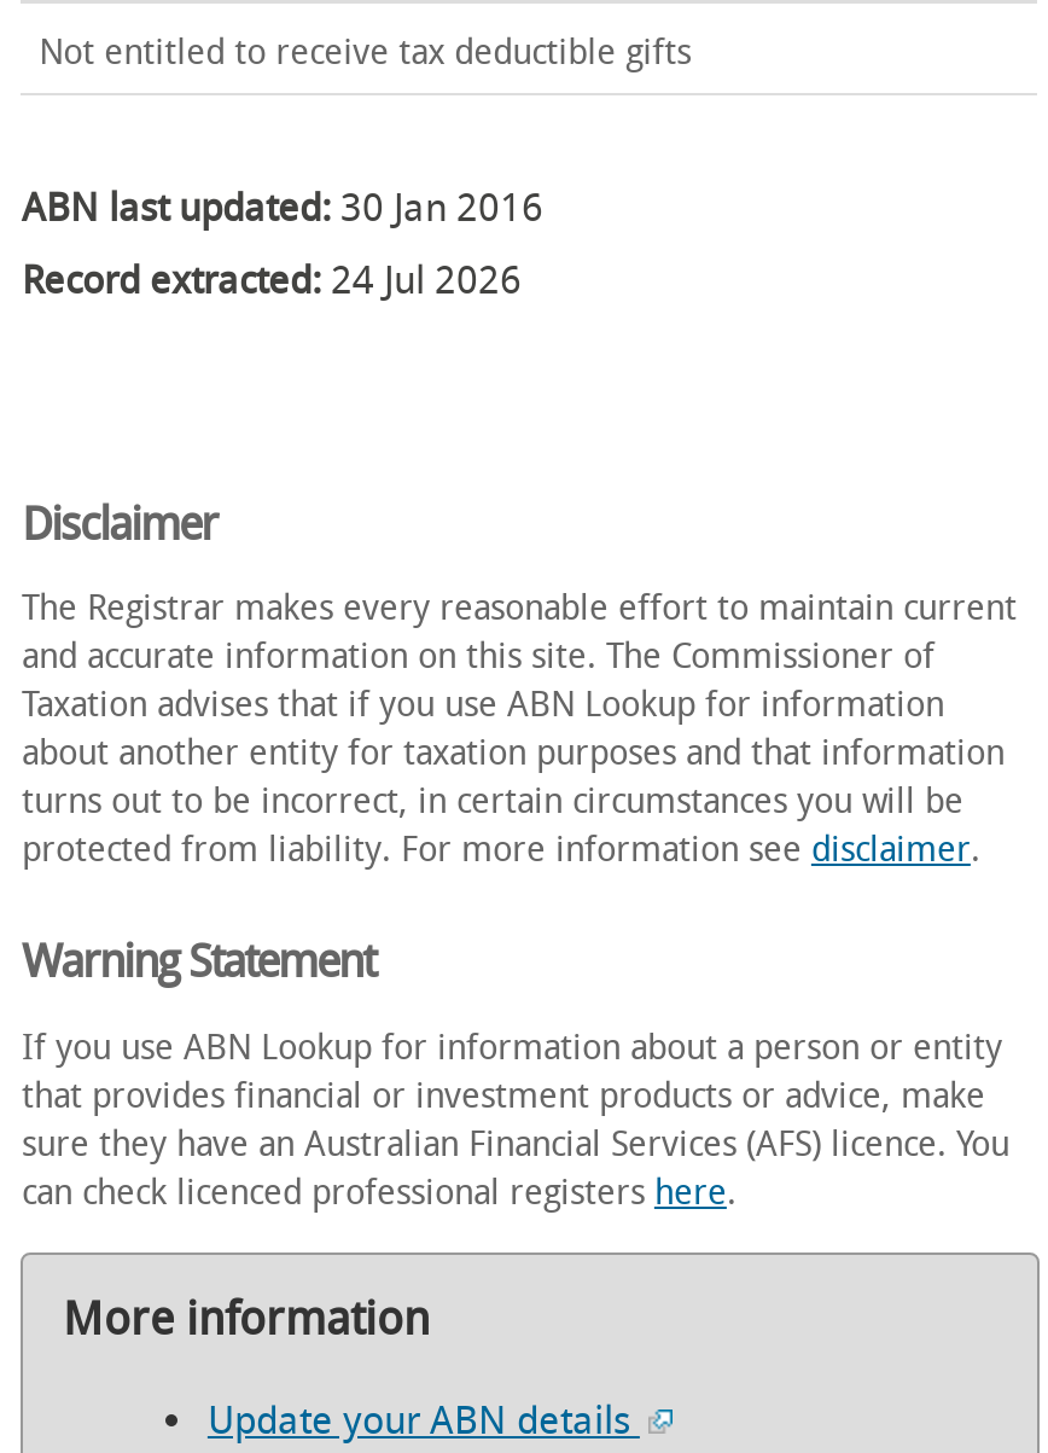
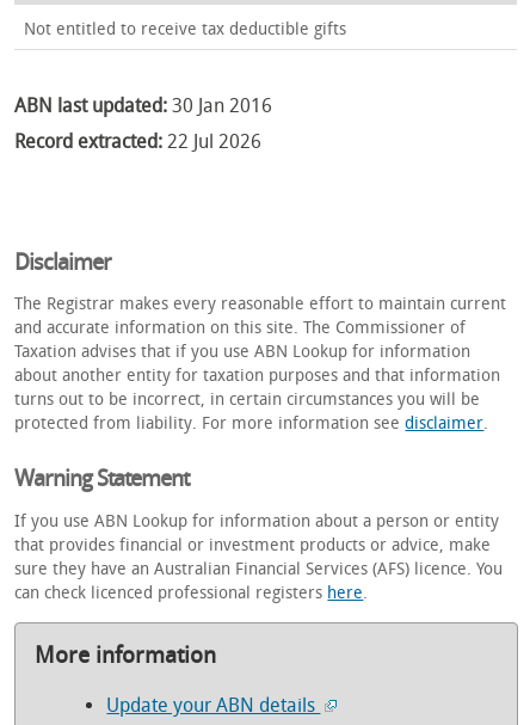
- Record extracted: 24 Jul 2026
+ Record extracted: 22 Jul 2026
